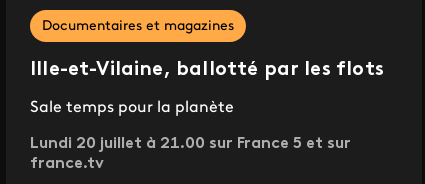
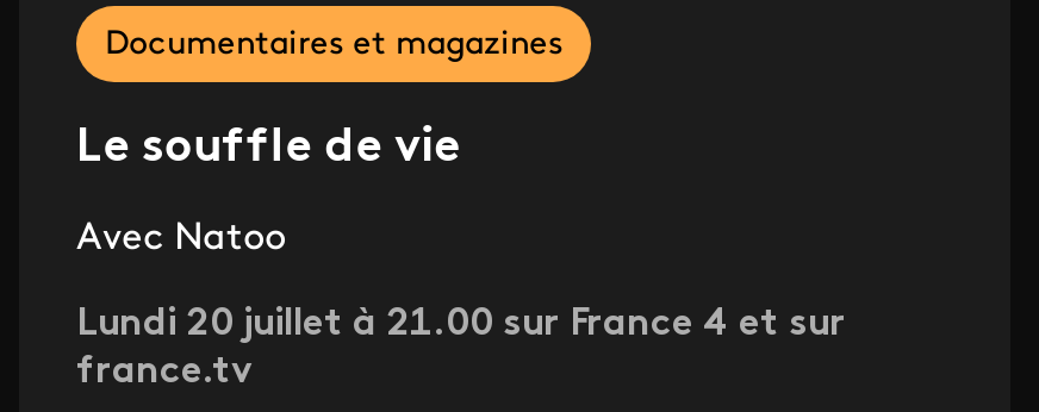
- Ille-et-Vilaine, ballotté par les flots
+ Le souffle de vie

- Sale temps pour la planète
+ Avec Natoo

- Lundi 20 juillet à 21.00 sur France 5 et sur
+ Lundi 20 juillet à 21.00 sur France 4 et sur
